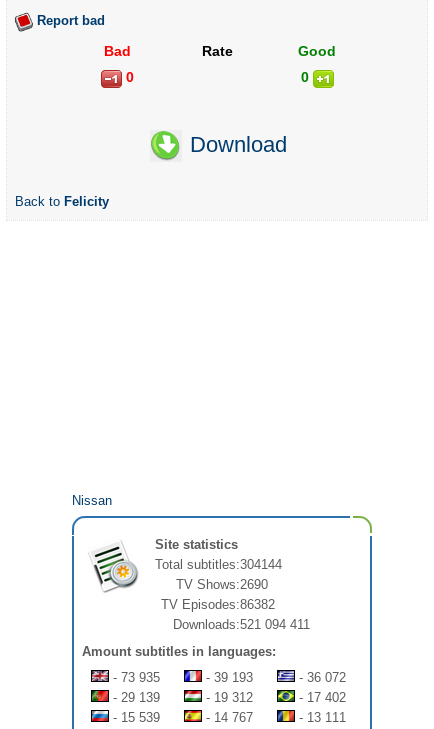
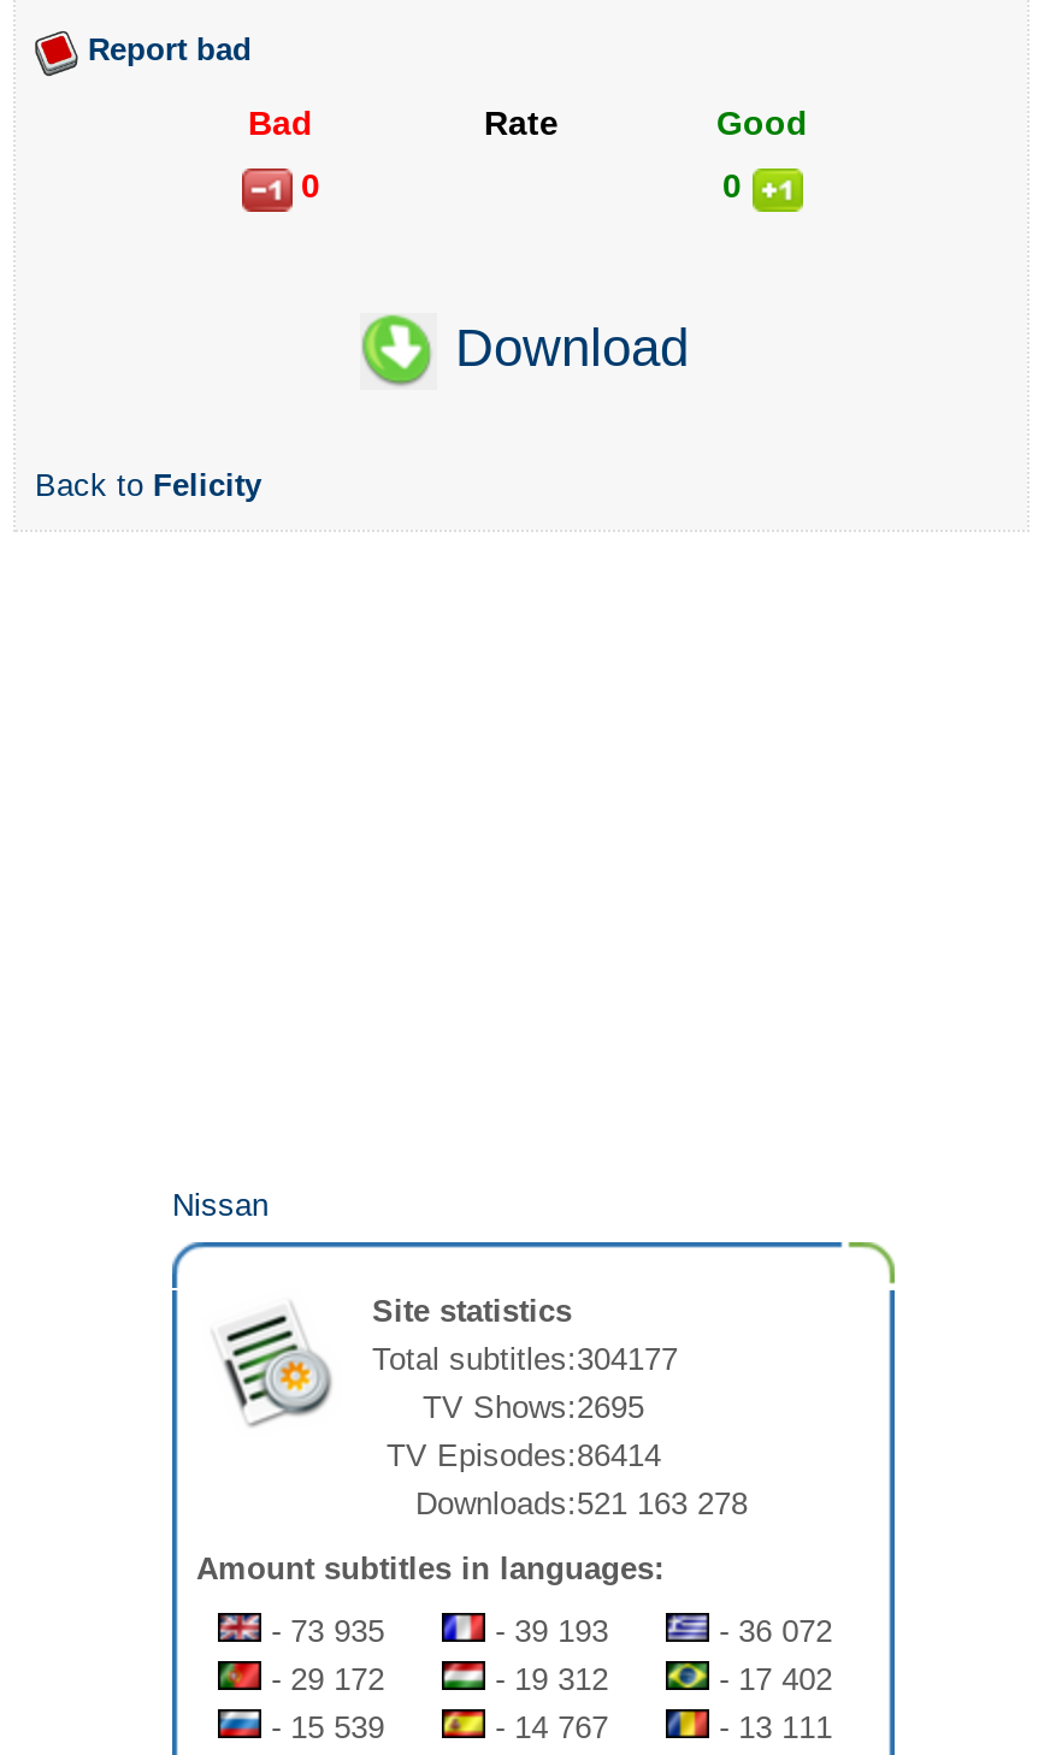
- Total subtitles:304144
+ Total subtitles:304177

- TV Shows:2690
+ TV Shows:2695

- TV Episodes:86382
+ TV Episodes:86414

- Downloads:521 094 411
+ Downloads:521 163 278

- - 29 139
+ - 29 172
